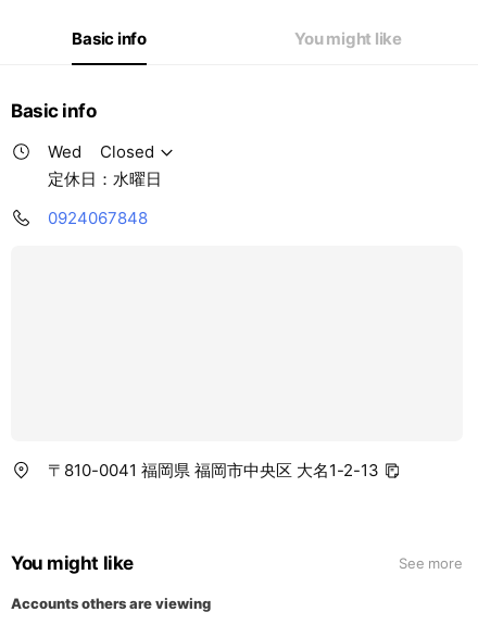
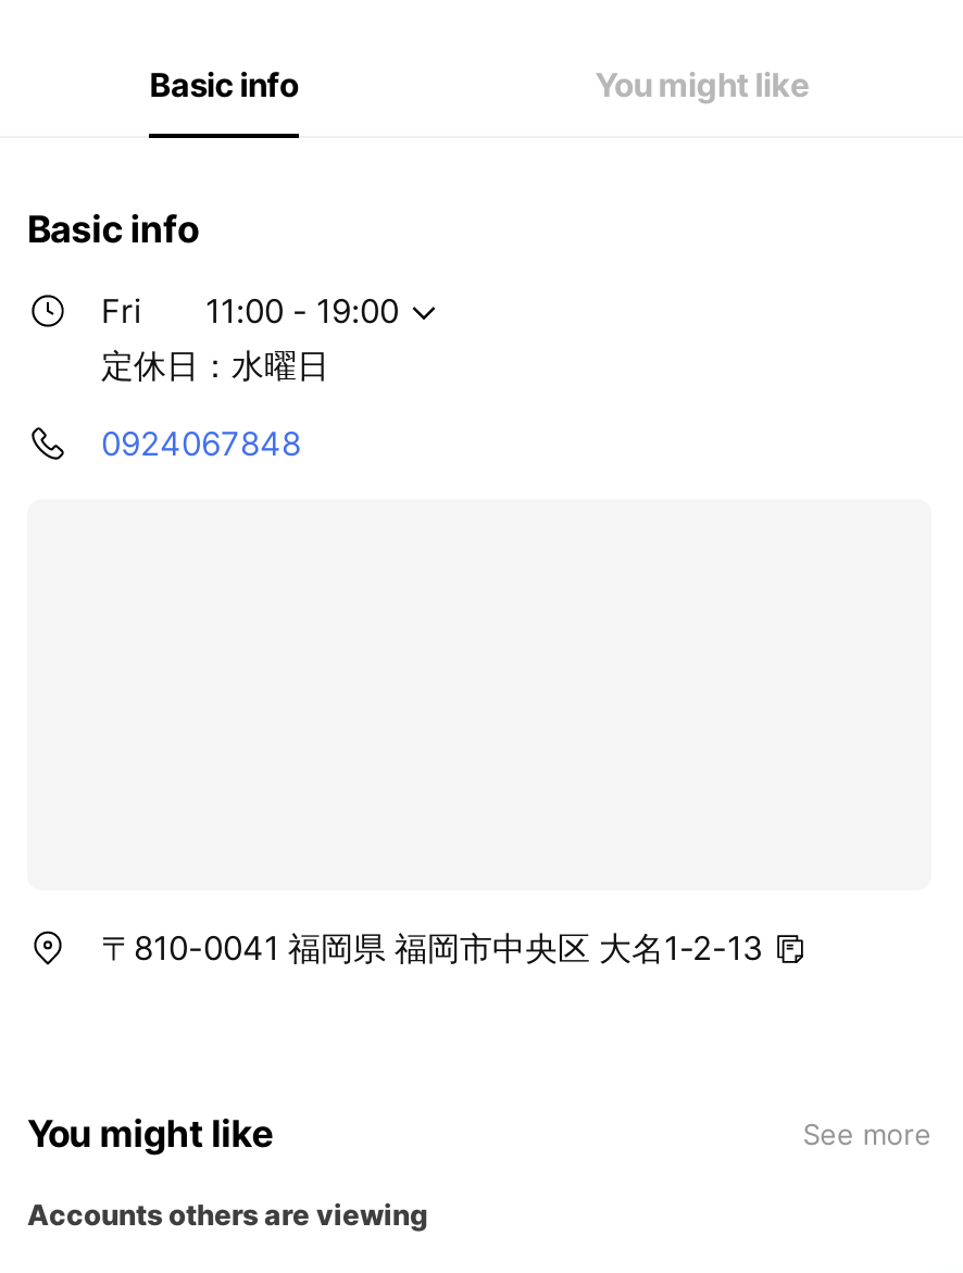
- Wed
- Closed
+ Fri
+ 11:00 - 19:00
